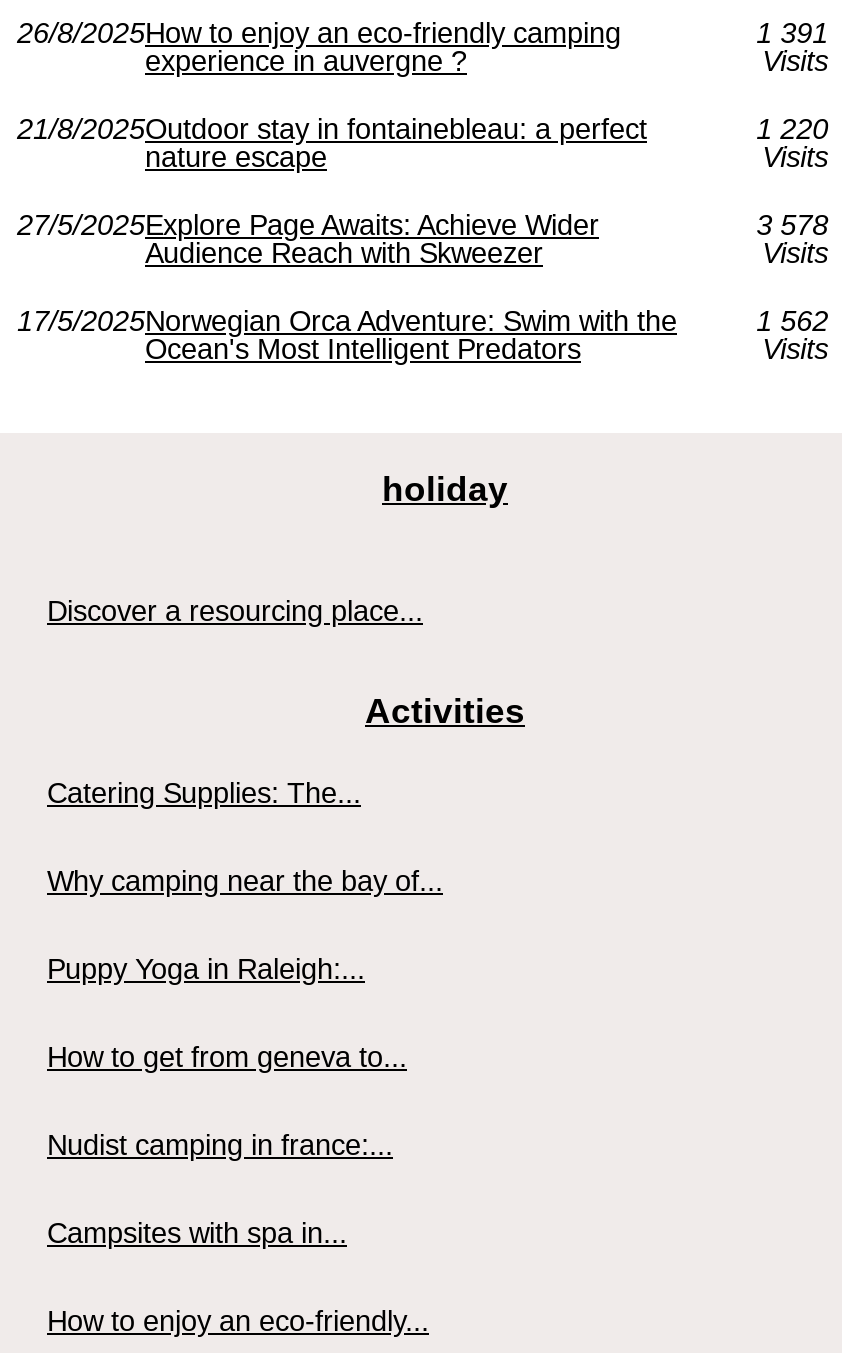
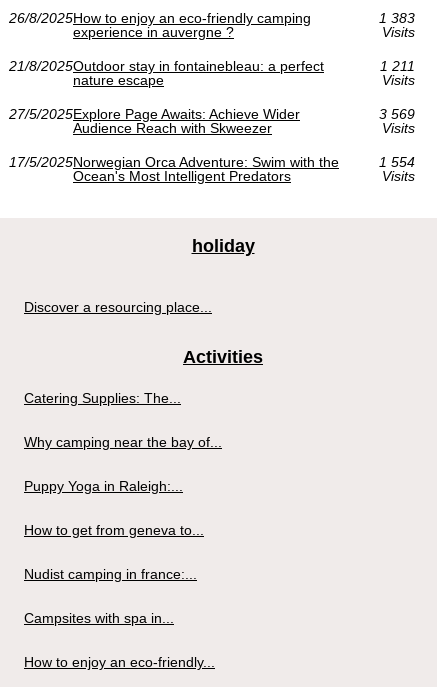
- 1 391
+ 1 383

- 1 220
+ 1 211

- 3 578
+ 3 569

- 1 562
+ 1 554
